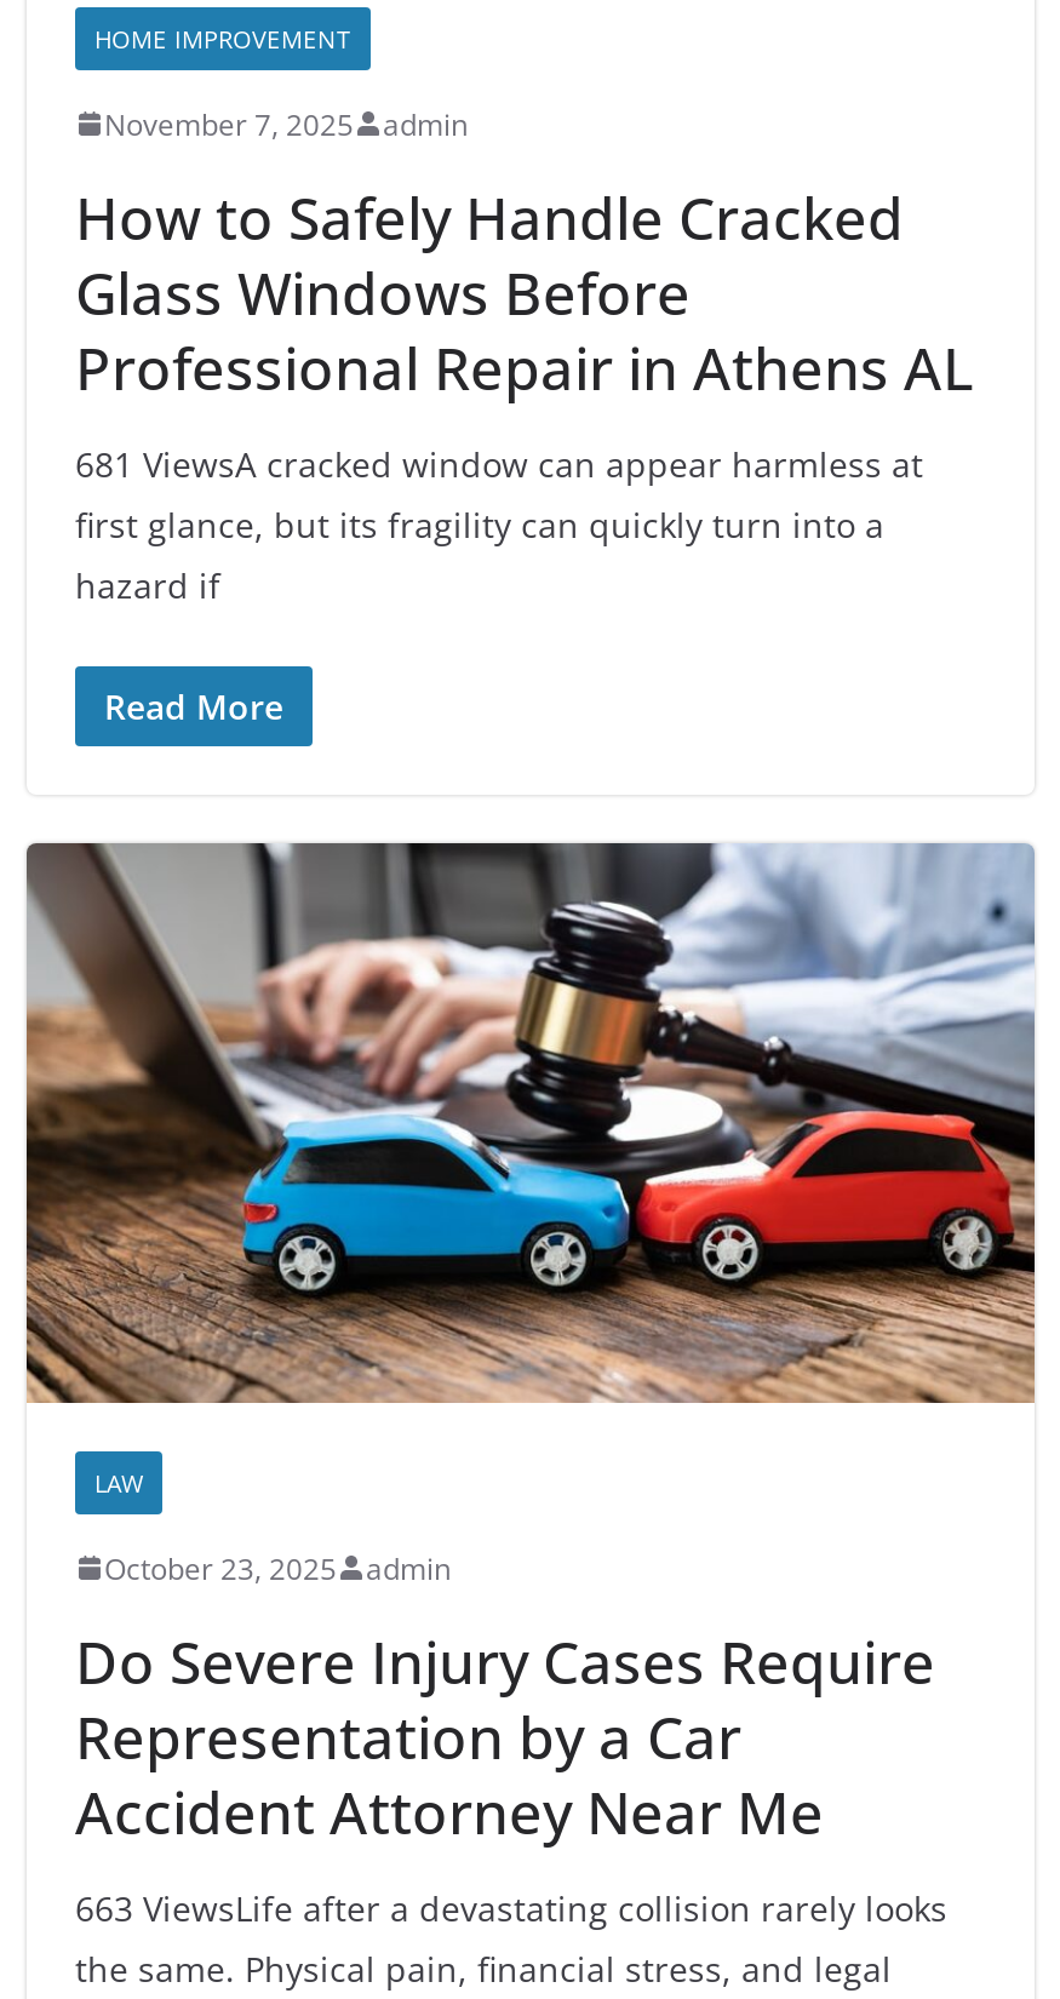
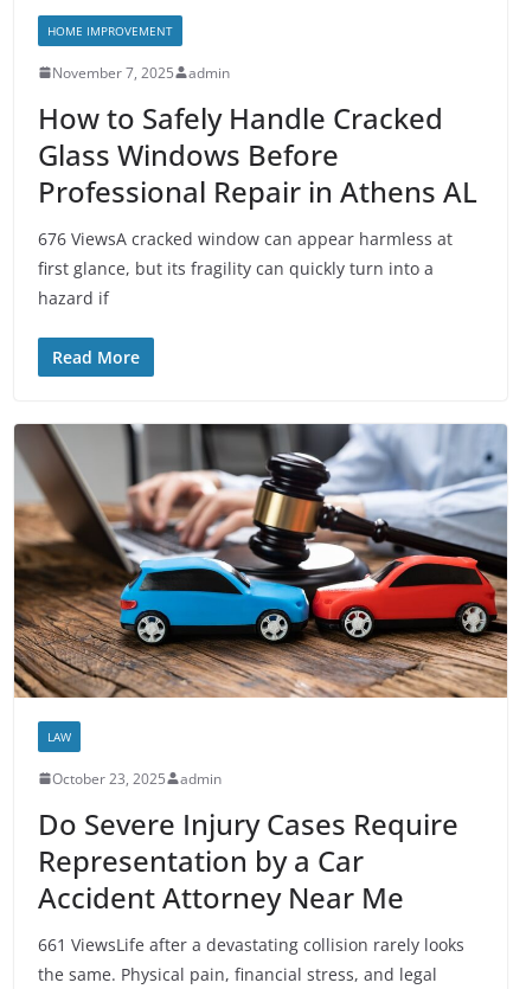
- 681 ViewsA cracked window can appear harmless at
+ 676 ViewsA cracked window can appear harmless at

- 663 ViewsLife after a devastating collision rarely looks
+ 661 ViewsLife after a devastating collision rarely looks
